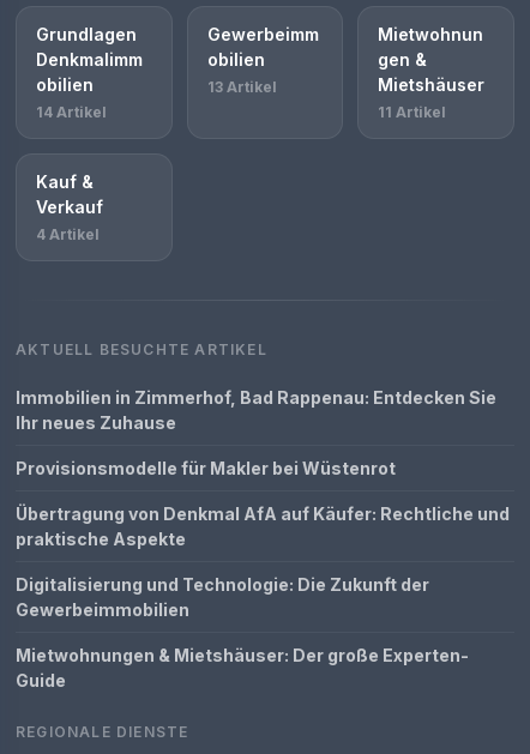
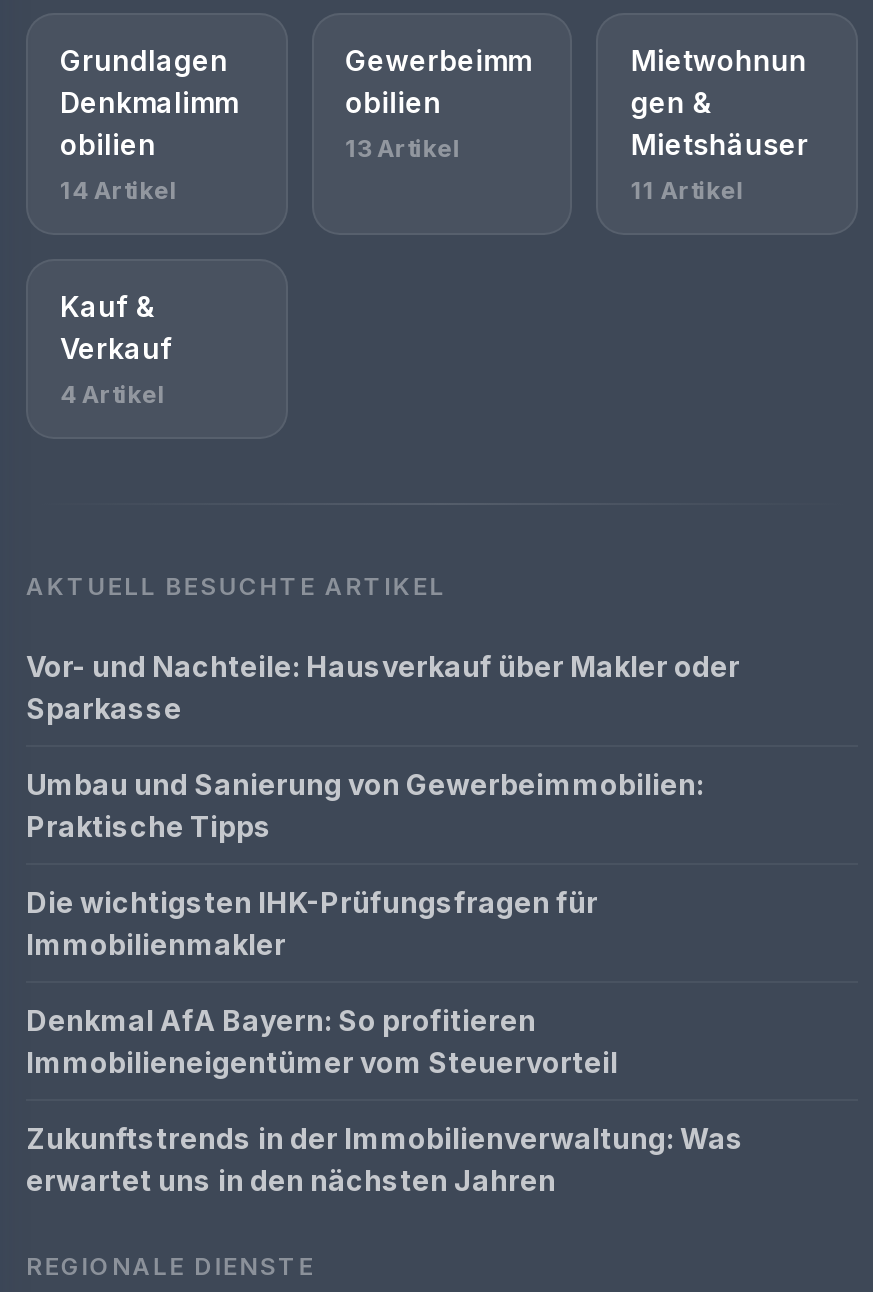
- Immobilien in Zimmerhof, Bad Rappenau: Entdecken Sie
- Ihr neues Zuhause
+ Vor- und Nachteile: Hausverkauf über Makler oder
+ Sparkasse

- Provisionsmodelle für Makler bei Wüstenrot
+ Umbau und Sanierung von Gewerbeimmobilien:
+ Praktische Tipps

- Übertragung von Denkmal AfA auf Käufer: Rechtliche und
- praktische Aspekte
+ Die wichtigsten IHK-Prüfungsfragen für
+ Immobilienmakler

- Digitalisierung und Technologie: Die Zukunft der
- Gewerbeimmobilien
+ Denkmal AfA Bayern: So profitieren
+ Immobilieneigentümer vom Steuervorteil

- Mietwohnungen & Mietshäuser: Der große Experten-
- Guide
+ Zukunftstrends in der Immobilienverwaltung: Was
+ erwartet uns in den nächsten Jahren
